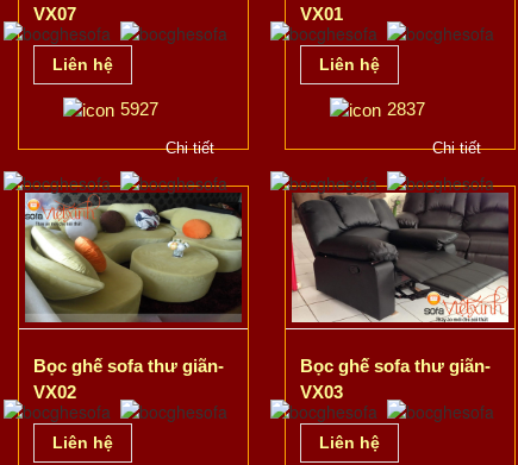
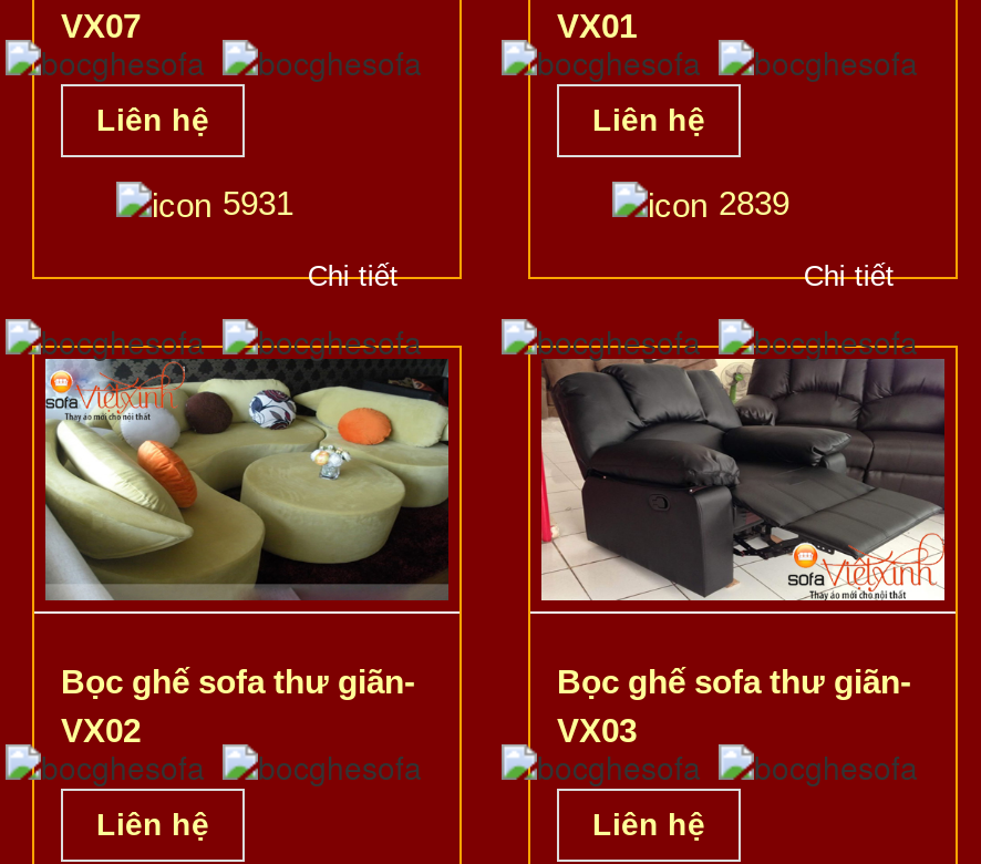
- 5927
+ 5931

- 2837
+ 2839
